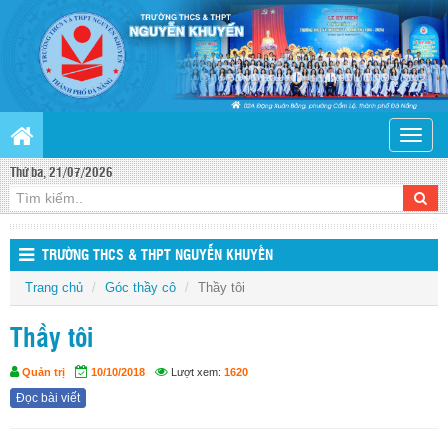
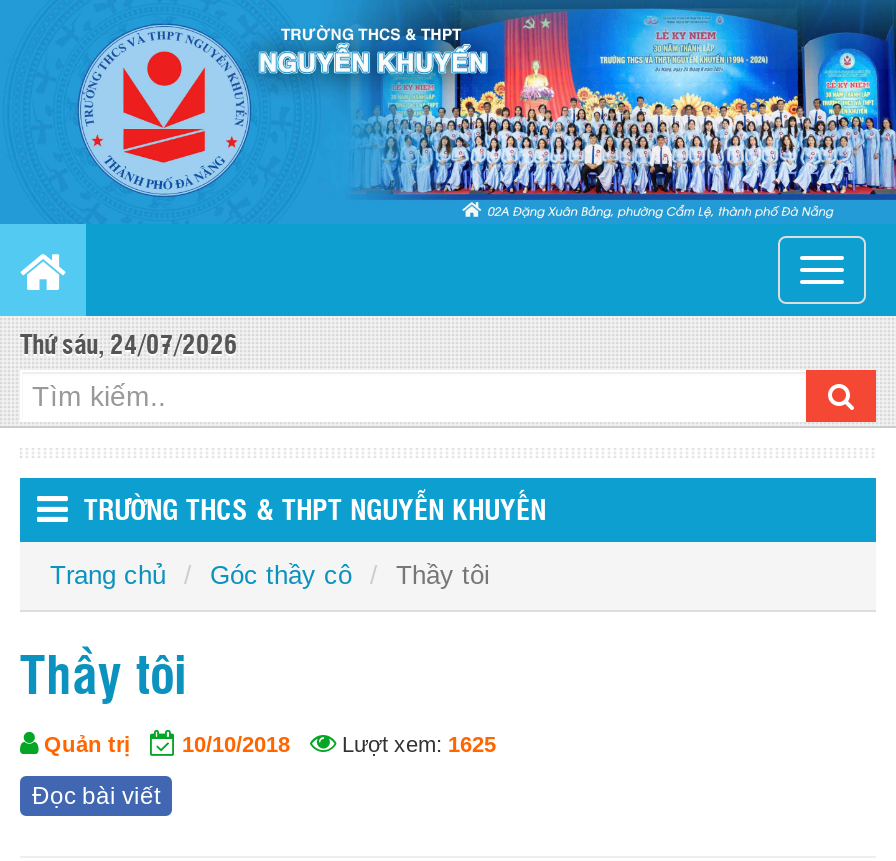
- Thứ ba, 21/07/2026
+ Thứ sáu, 24/07/2026

- 10/10/2018 Lượt xem: 1620
+ 10/10/2018 Lượt xem: 1625
